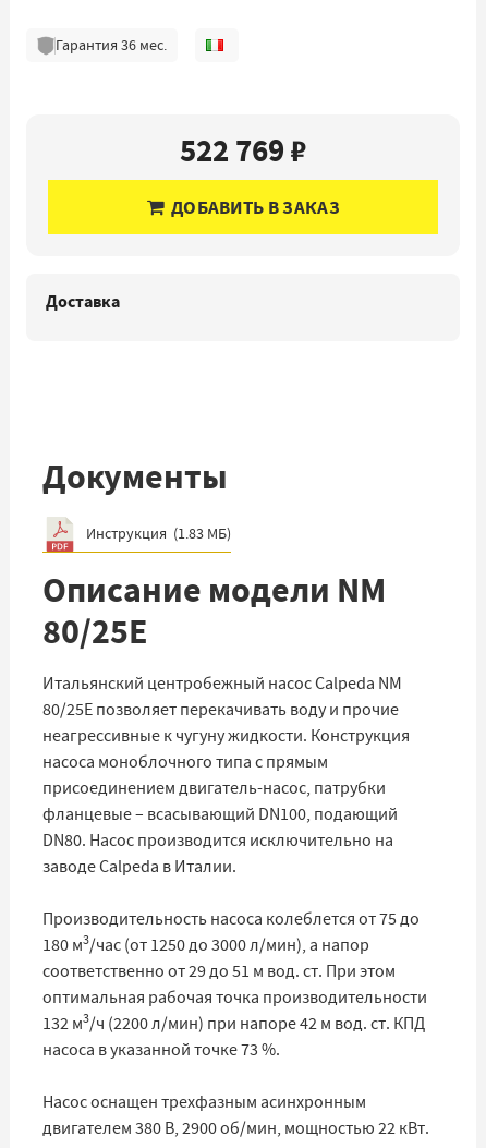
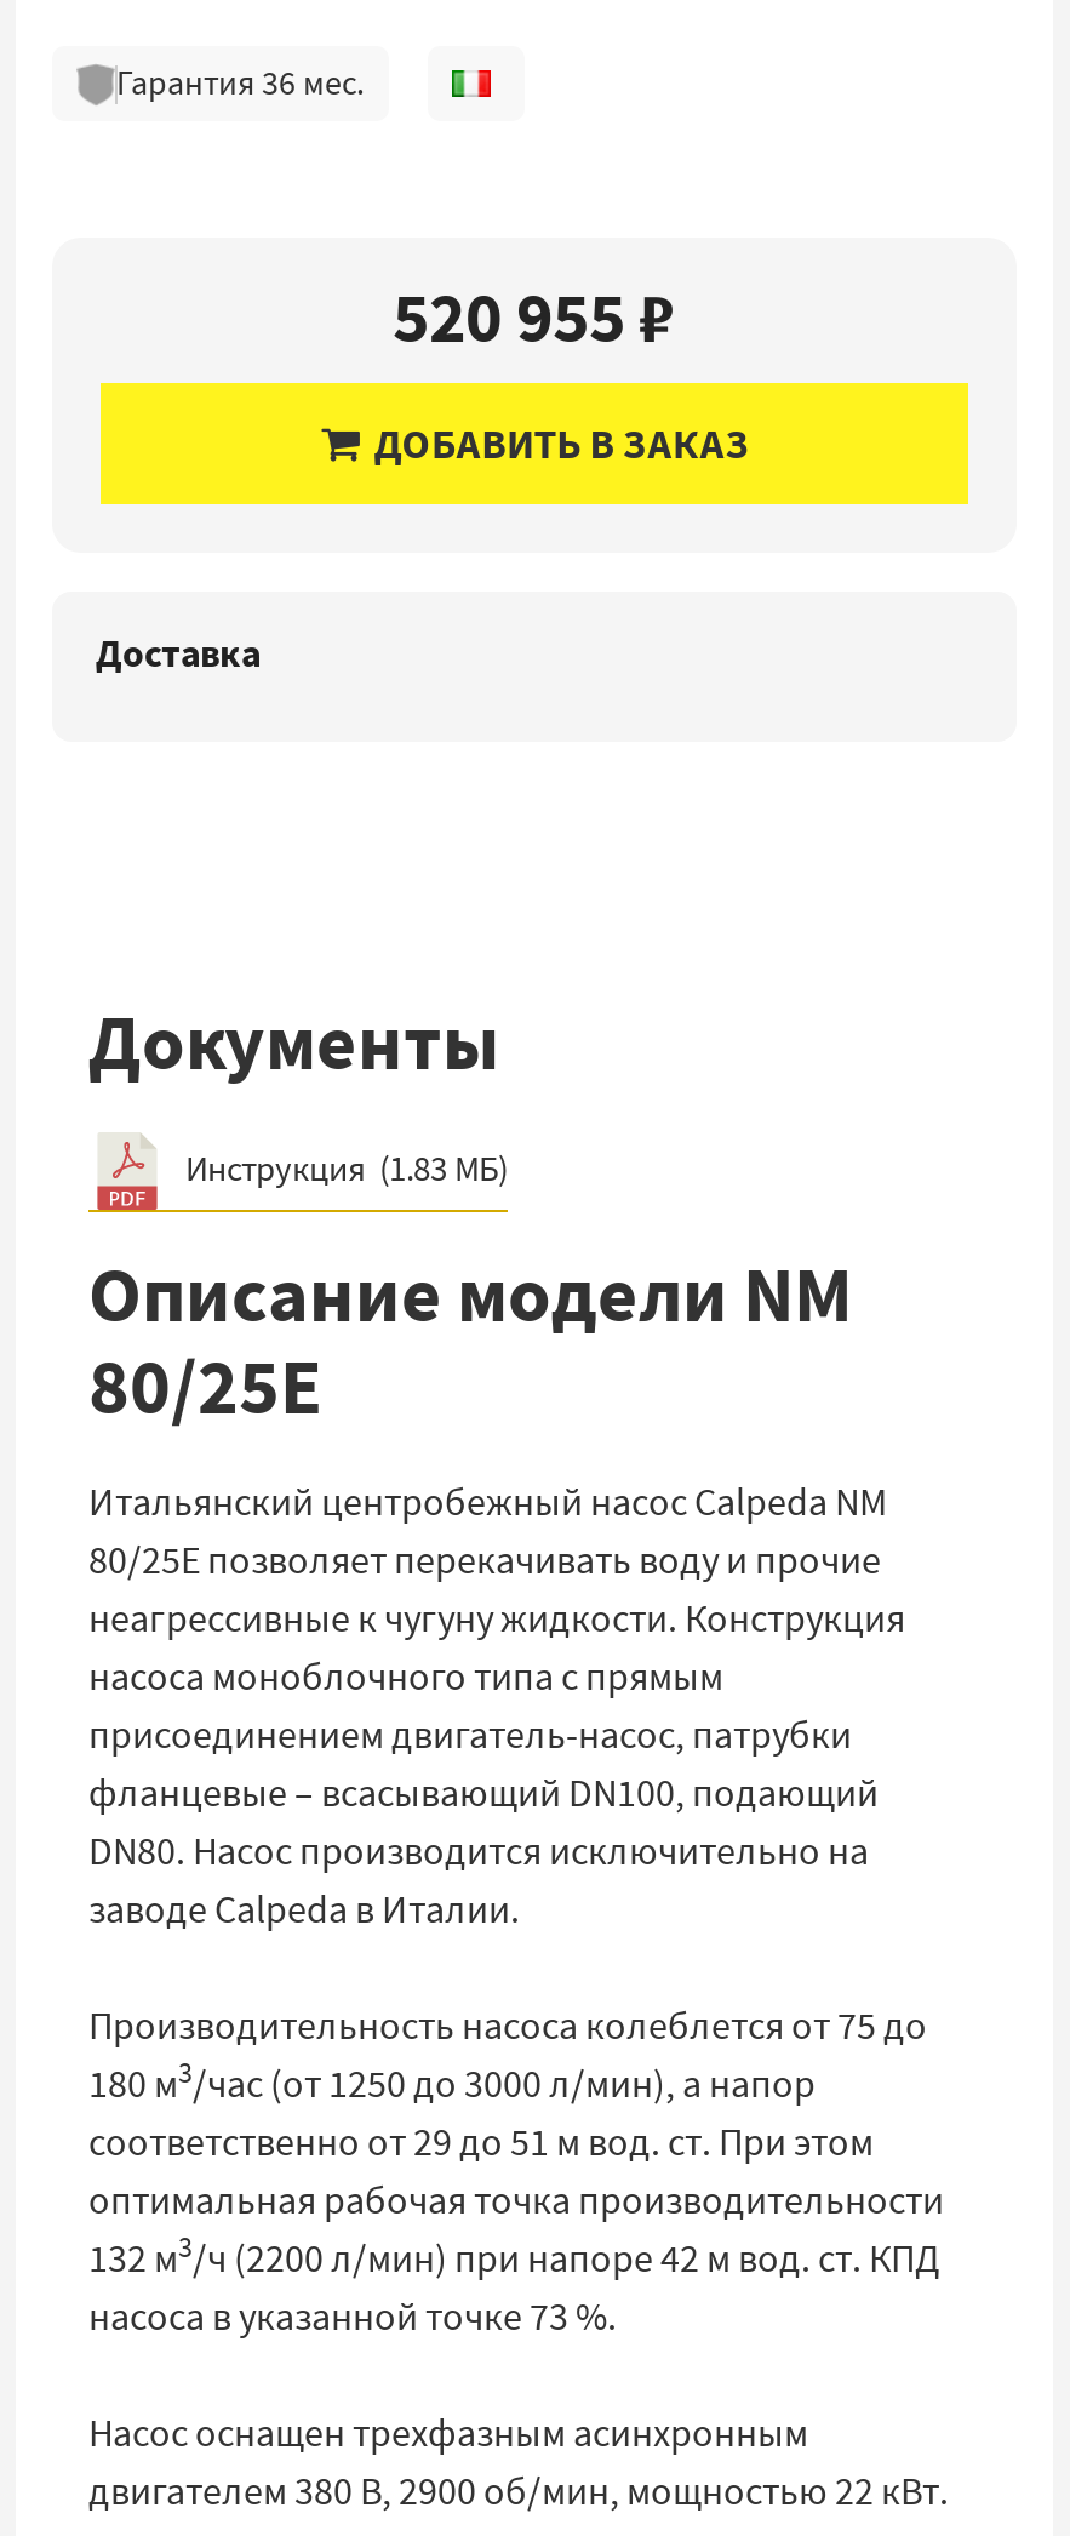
- 522 769 ₽
+ 520 955 ₽
